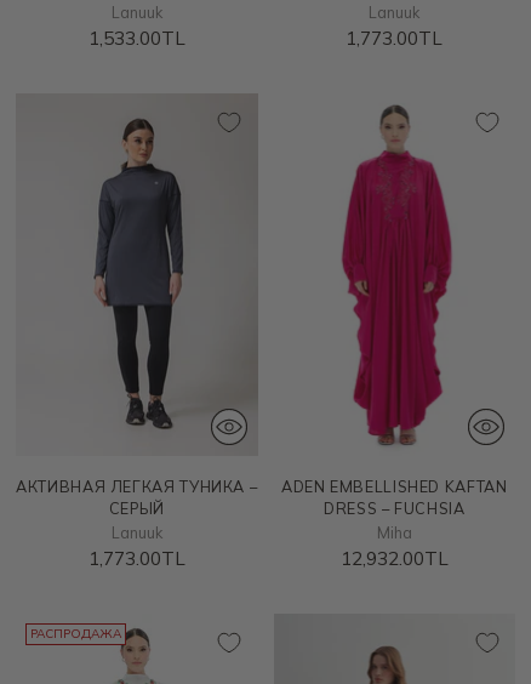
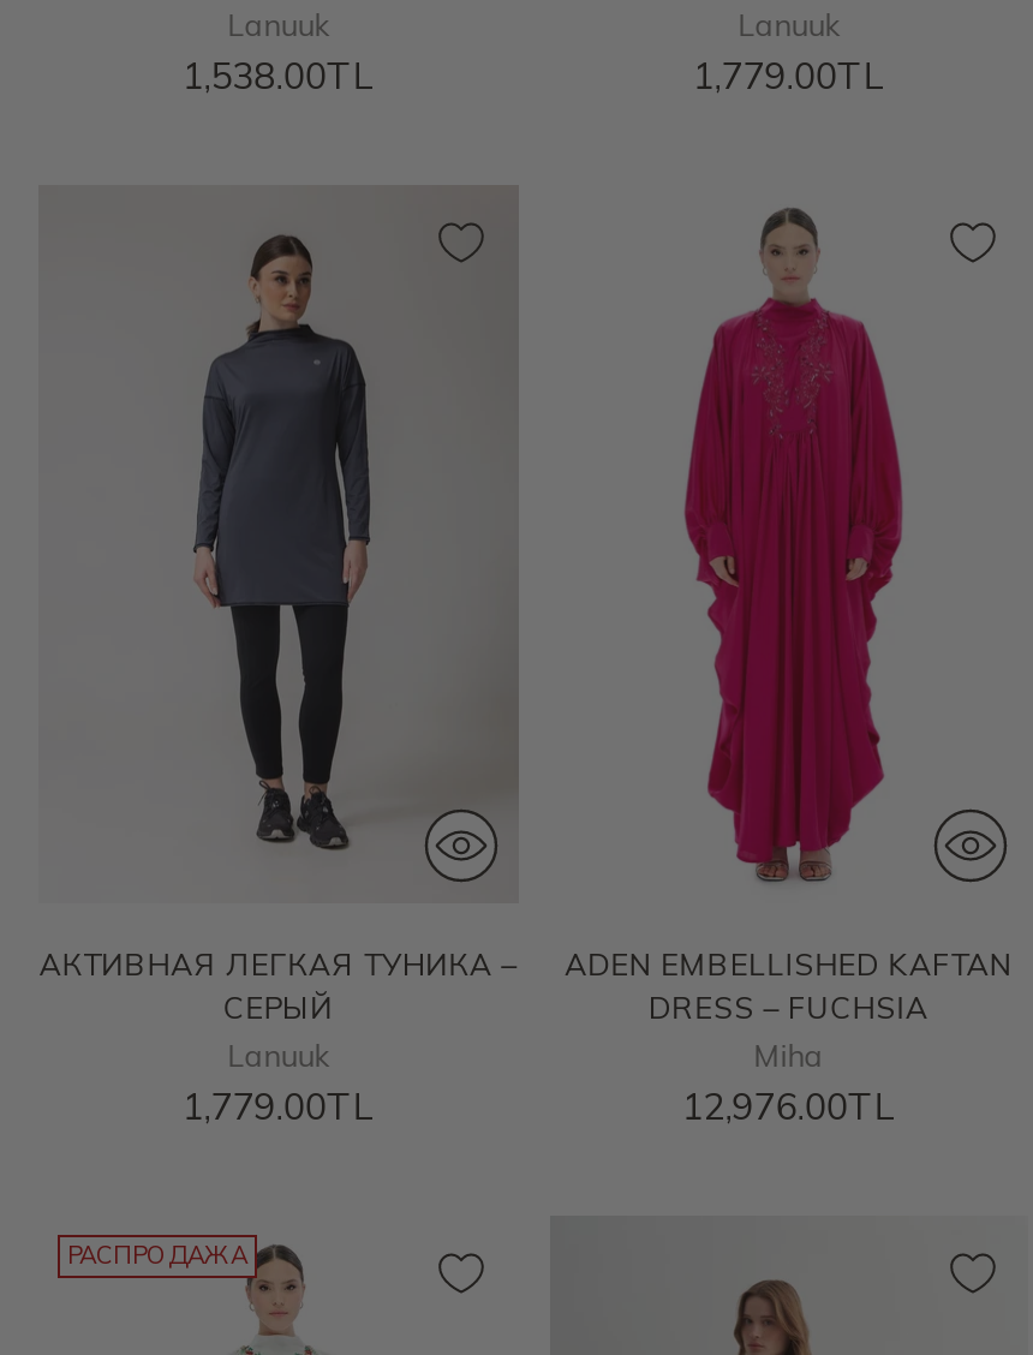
- 1,533.00TL
+ 1,538.00TL

- 1,773.00TL
+ 1,779.00TL

- 1,773.00TL
+ 1,779.00TL

- 12,932.00TL
+ 12,976.00TL
